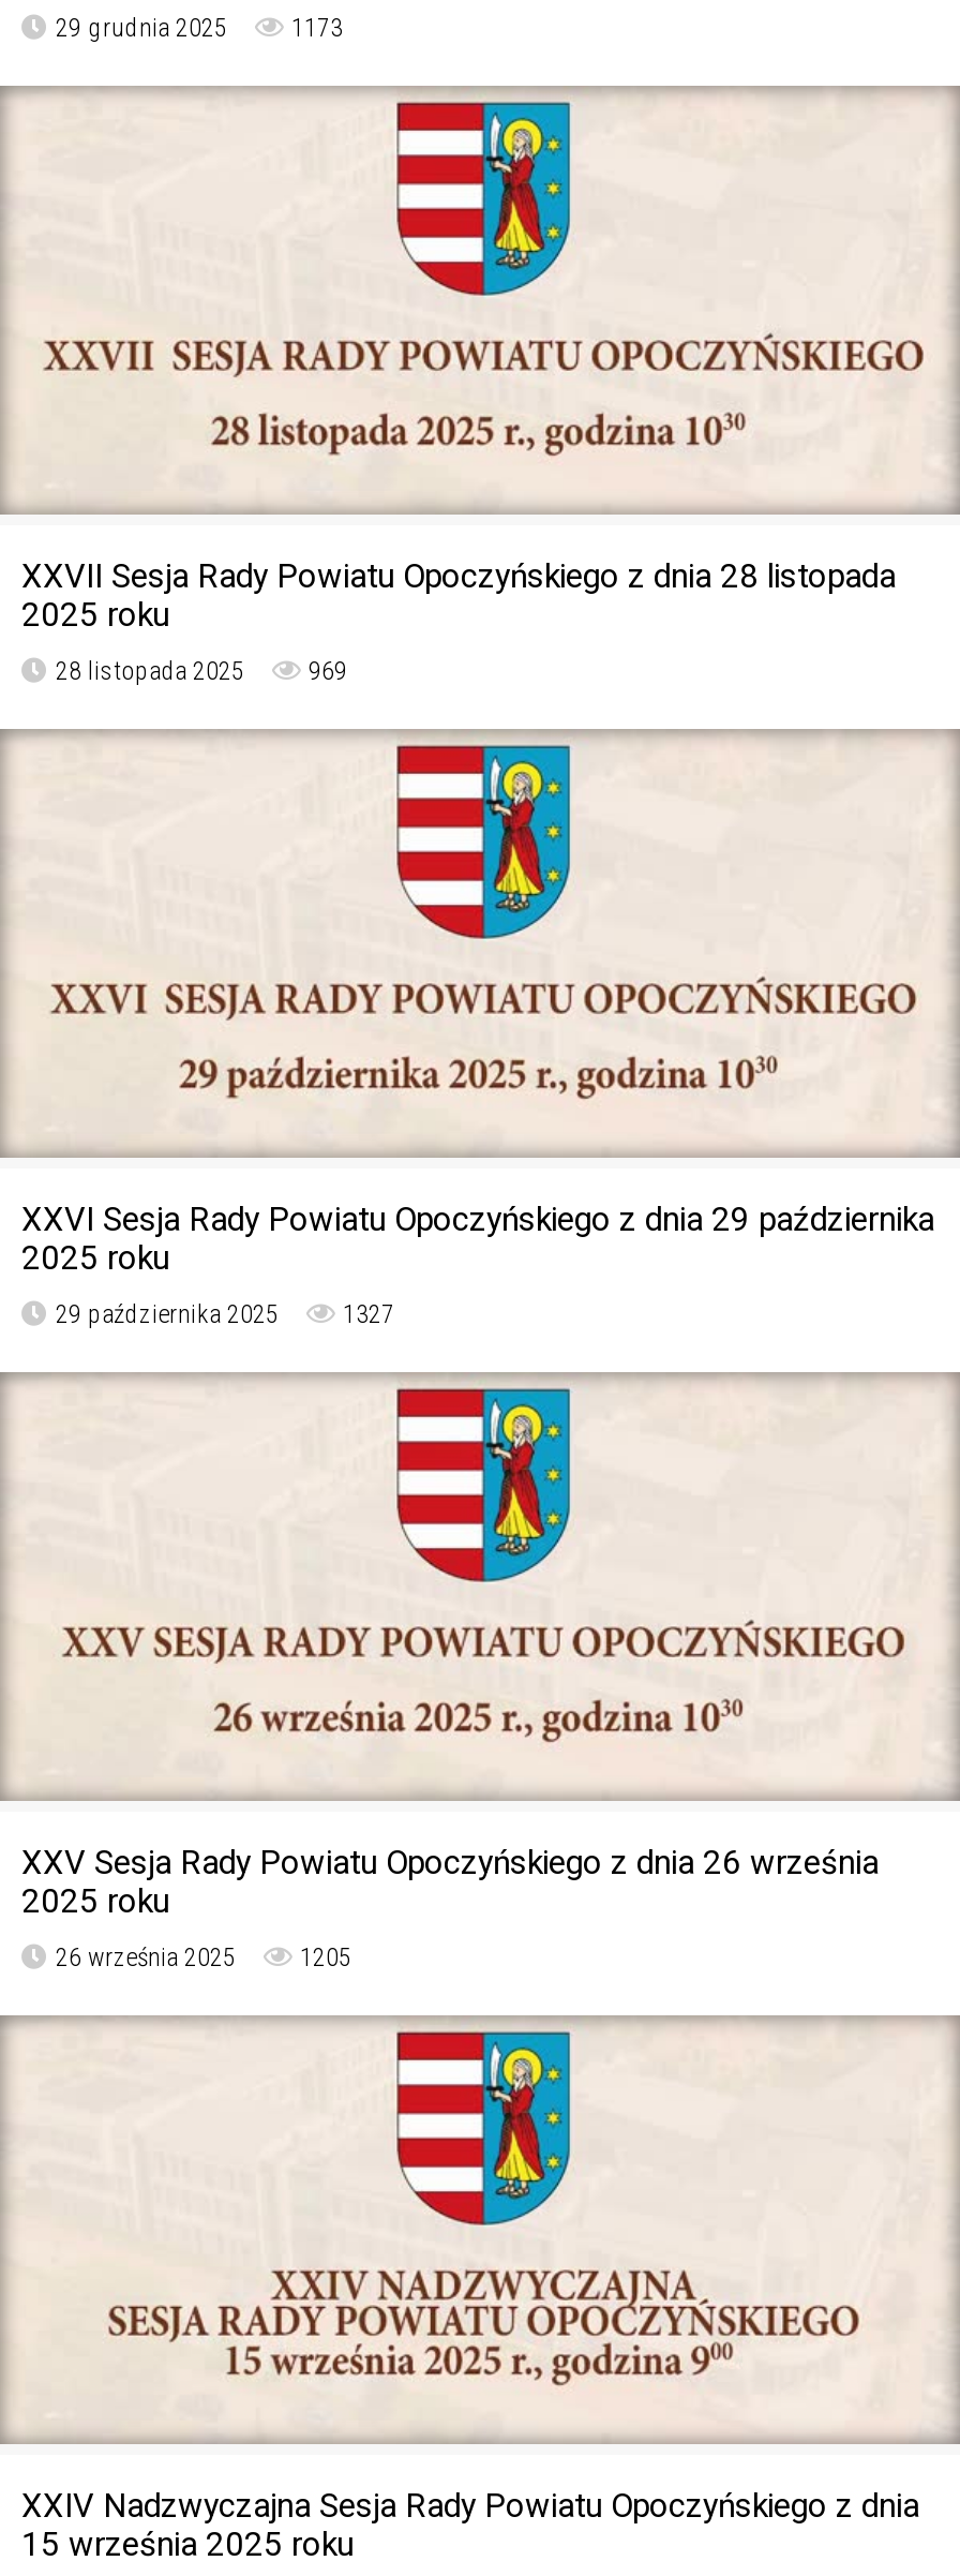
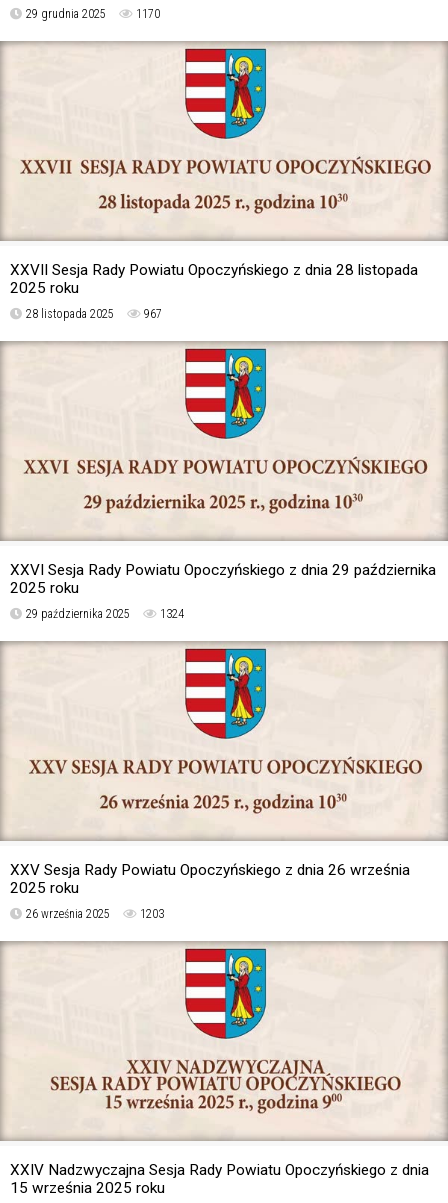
- 29 grudnia 2025 1173
+ 29 grudnia 2025 1170

- 28 listopada 2025 969
+ 28 listopada 2025 967

- 29 października 2025 1327
+ 29 października 2025 1324

- 26 września 2025 1205
+ 26 września 2025 1203
